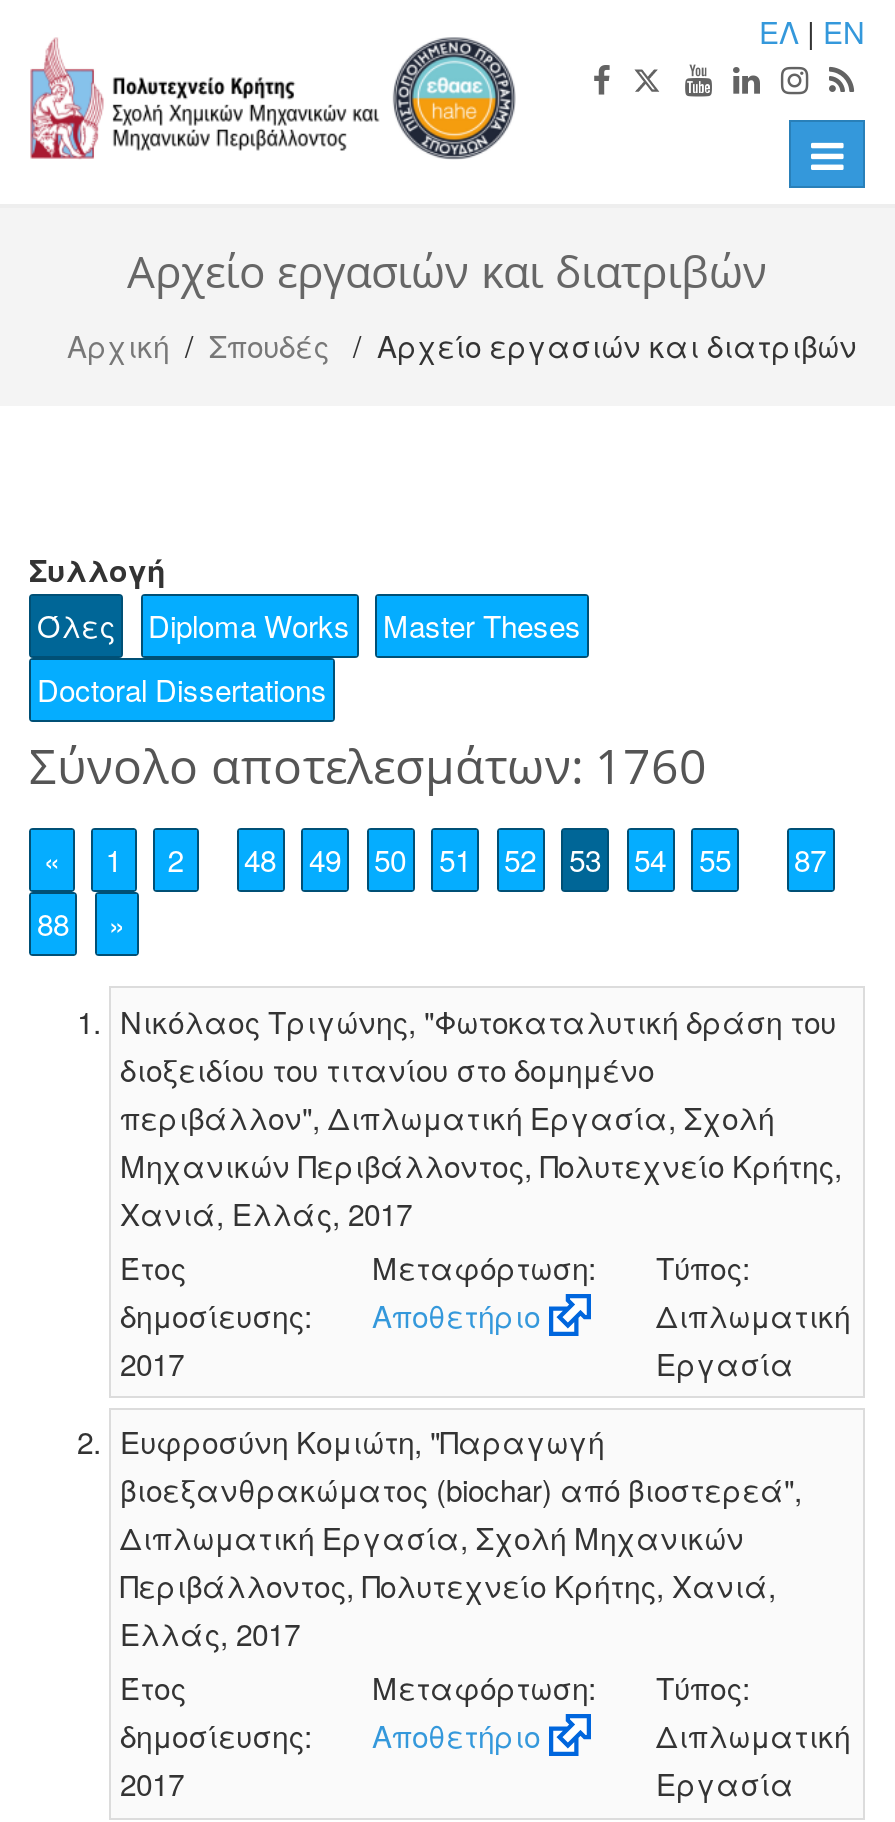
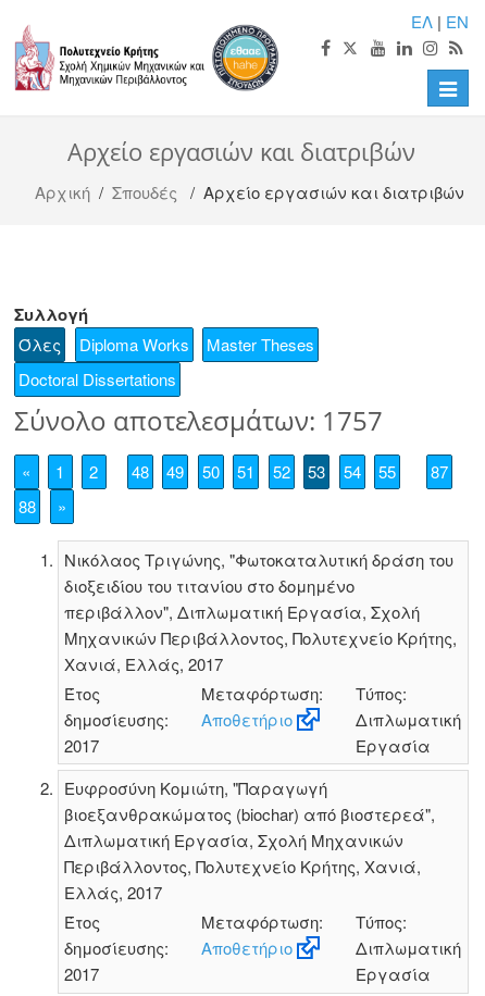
- Σύνολο αποτελεσμάτων: 1760
+ Σύνολο αποτελεσμάτων: 1757
